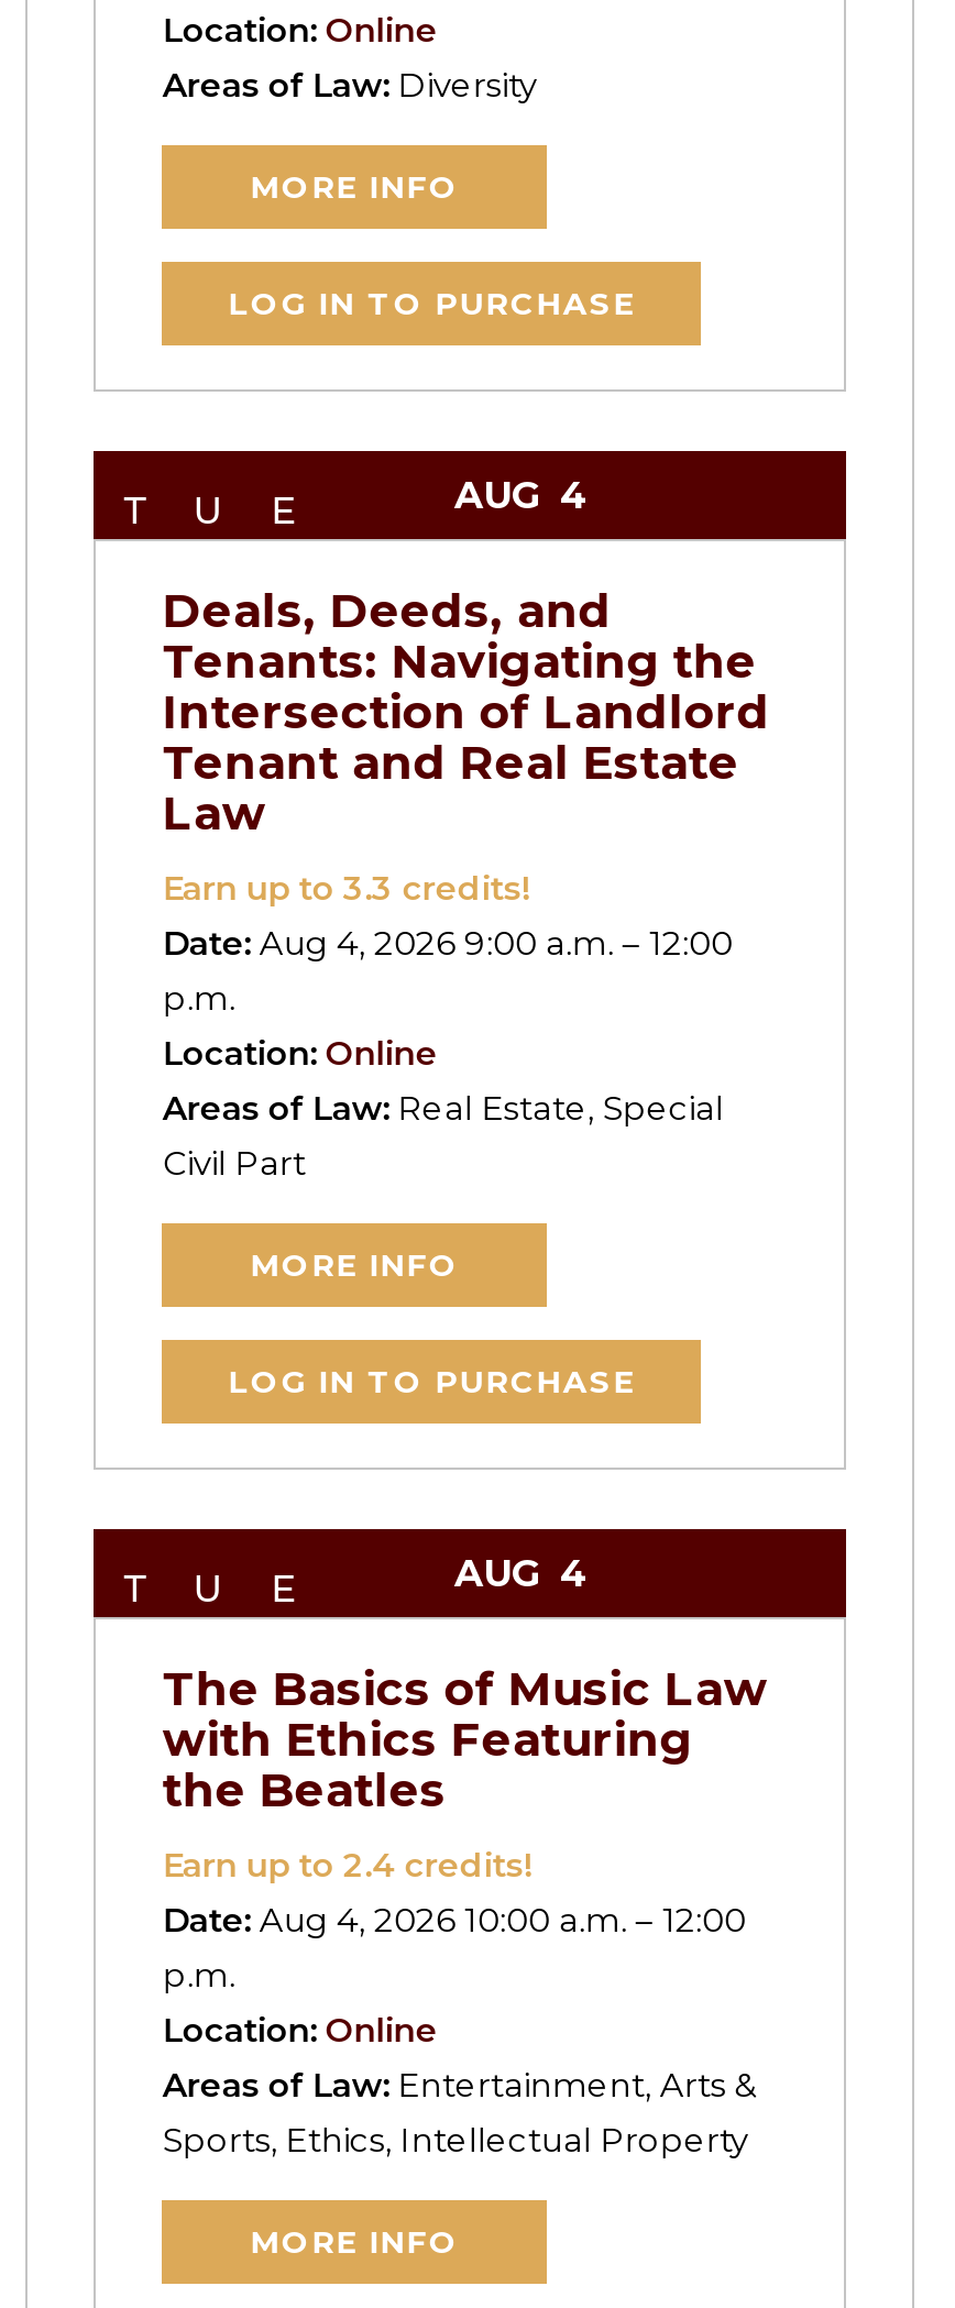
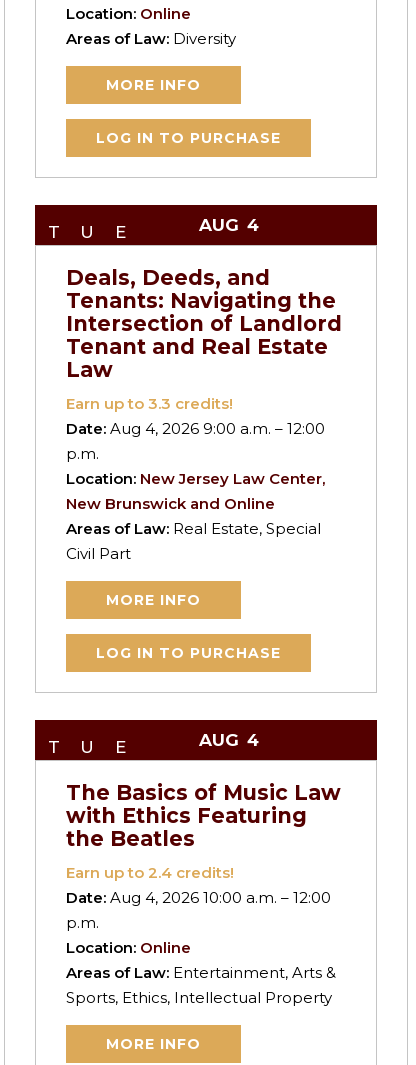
- Location: Online
+ Location: New Jersey Law Center,
+ New Brunswick and Online
